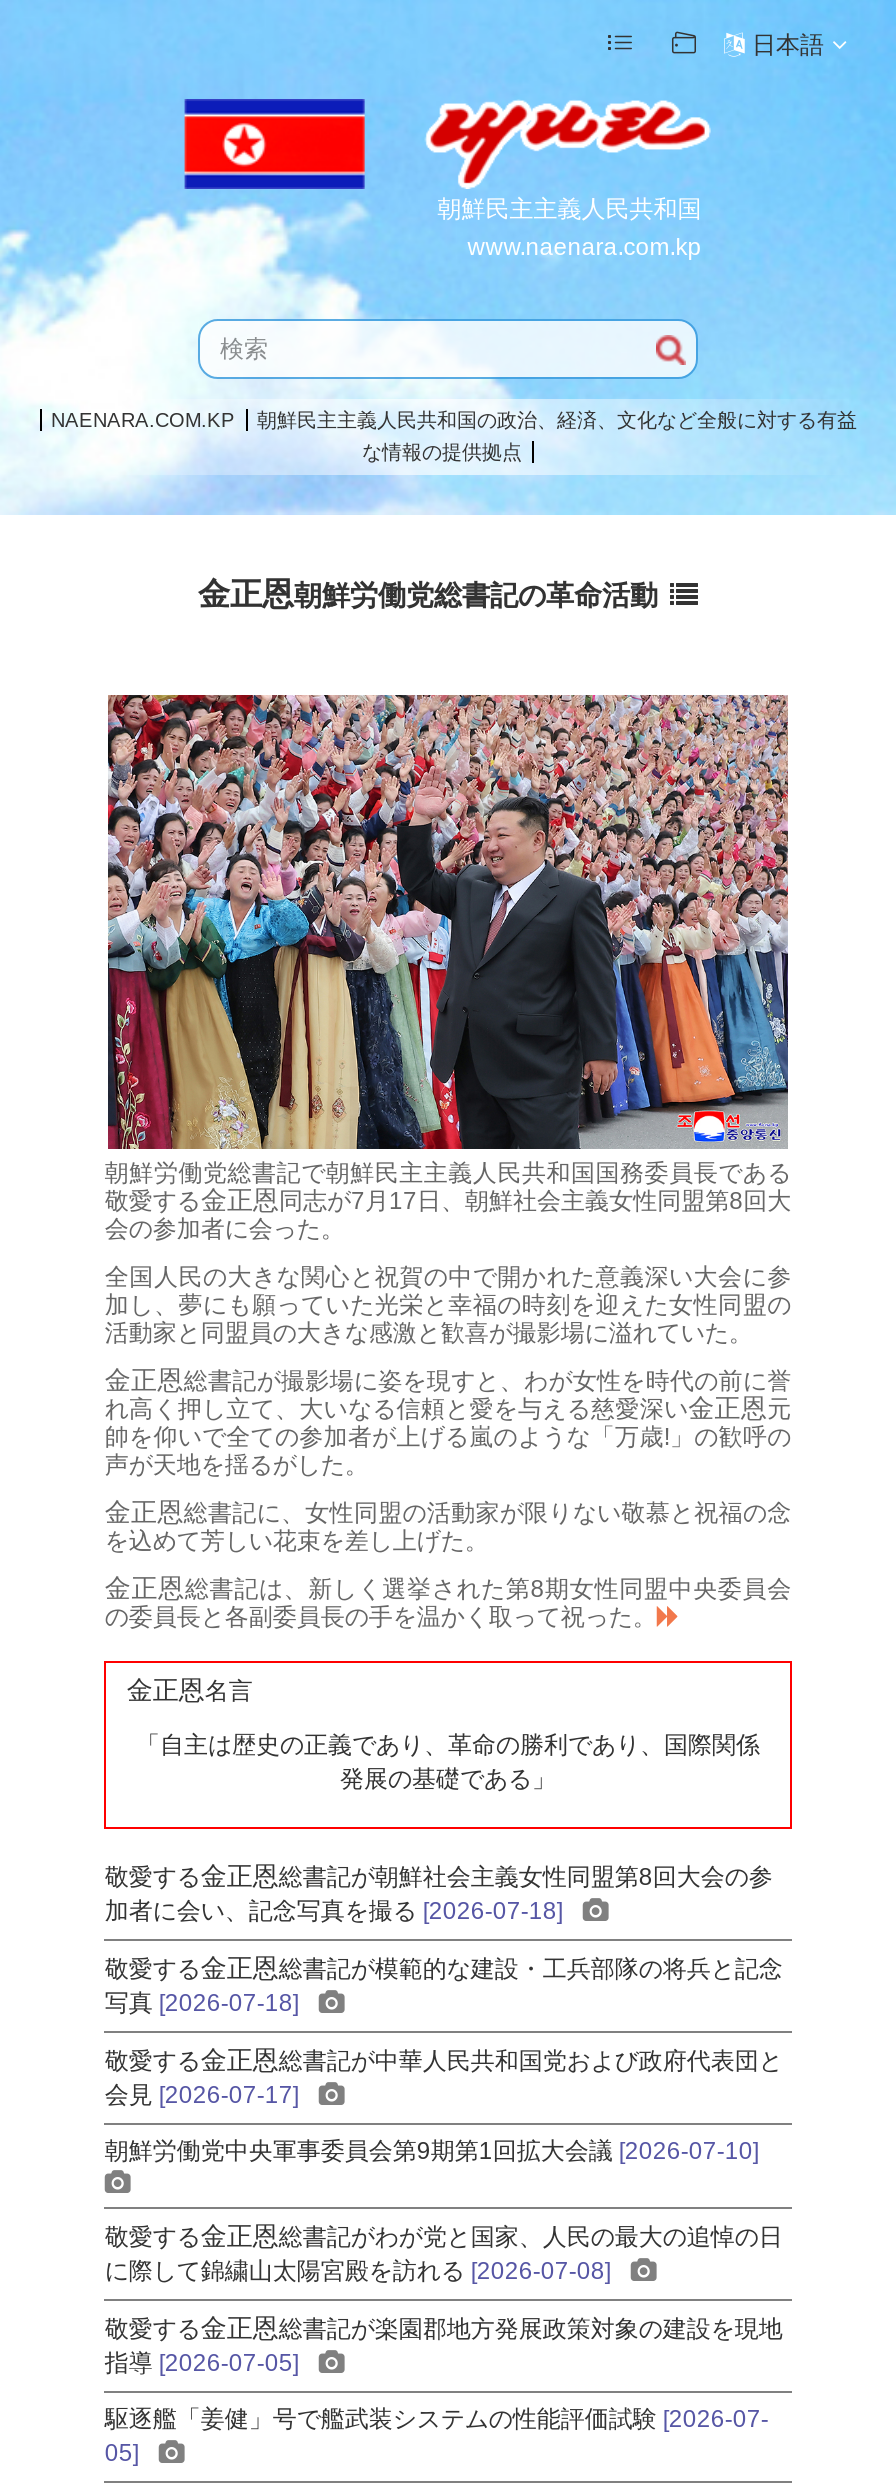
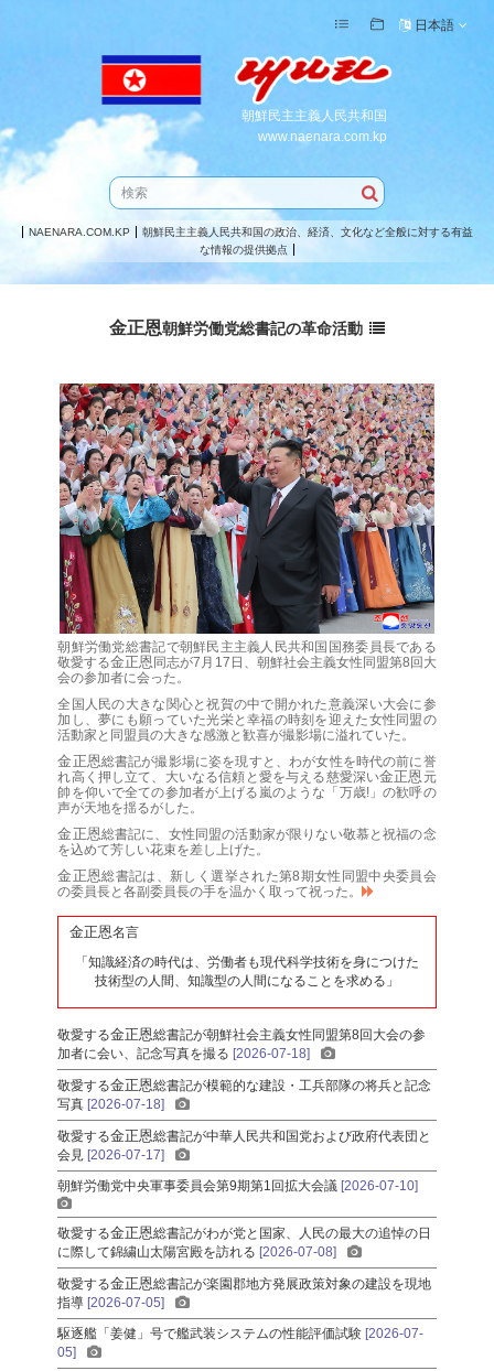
- 「自主は歴史の正義であり、革命の勝利であり、国際関係
- 発展の基礎である」
+ 「知識経済の時代は、労働者も現代科学技術を身につけた
+ 技術型の人間、知識型の人間になることを求める」
